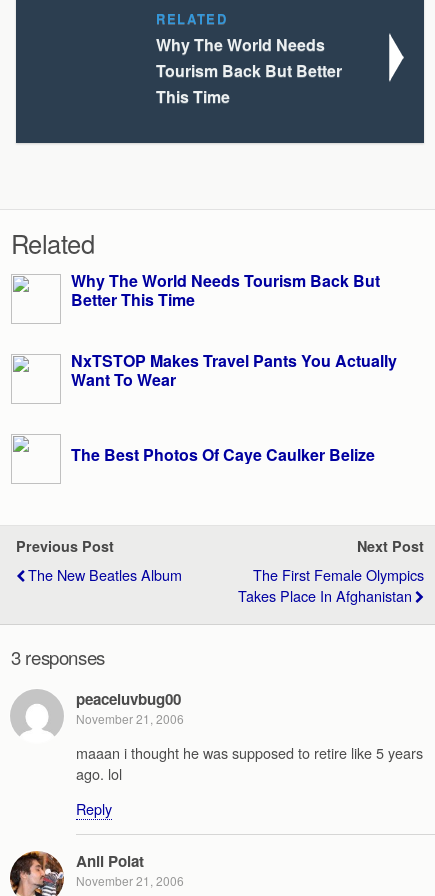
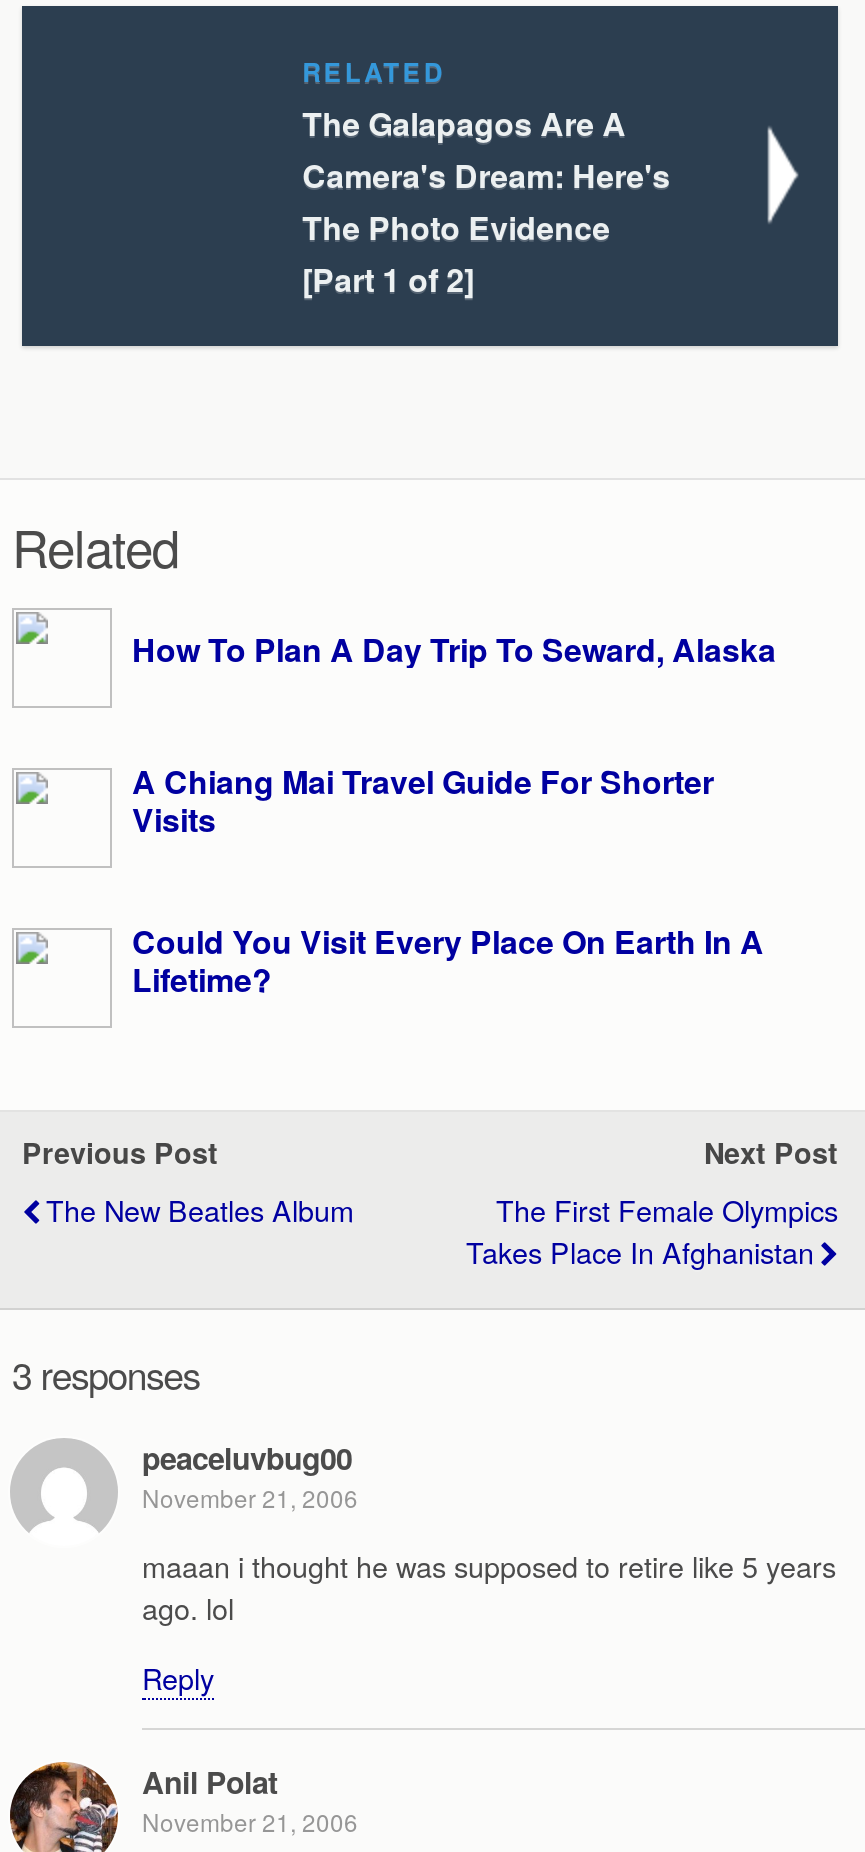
- Why The World Needs
- Tourism Back But Better
- This Time
+ The Galapagos Are A
+ Camera's Dream: Here's
+ The Photo Evidence
+ [Part 1 of 2]

- Why The World Needs Tourism Back But
- Better This Time
+ How To Plan A Day Trip To Seward, Alaska

- NxTSTOP Makes Travel Pants You Actually
- Want To Wear
+ A Chiang Mai Travel Guide For Shorter
+ Visits

- The Best Photos Of Caye Caulker Belize
+ Could You Visit Every Place On Earth In A
+ Lifetime?
